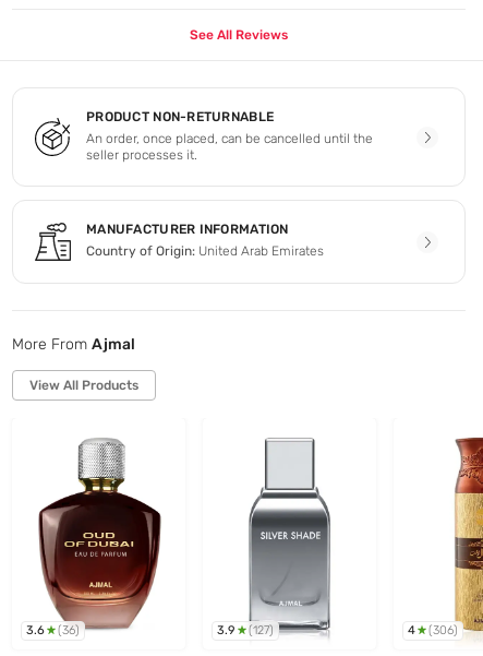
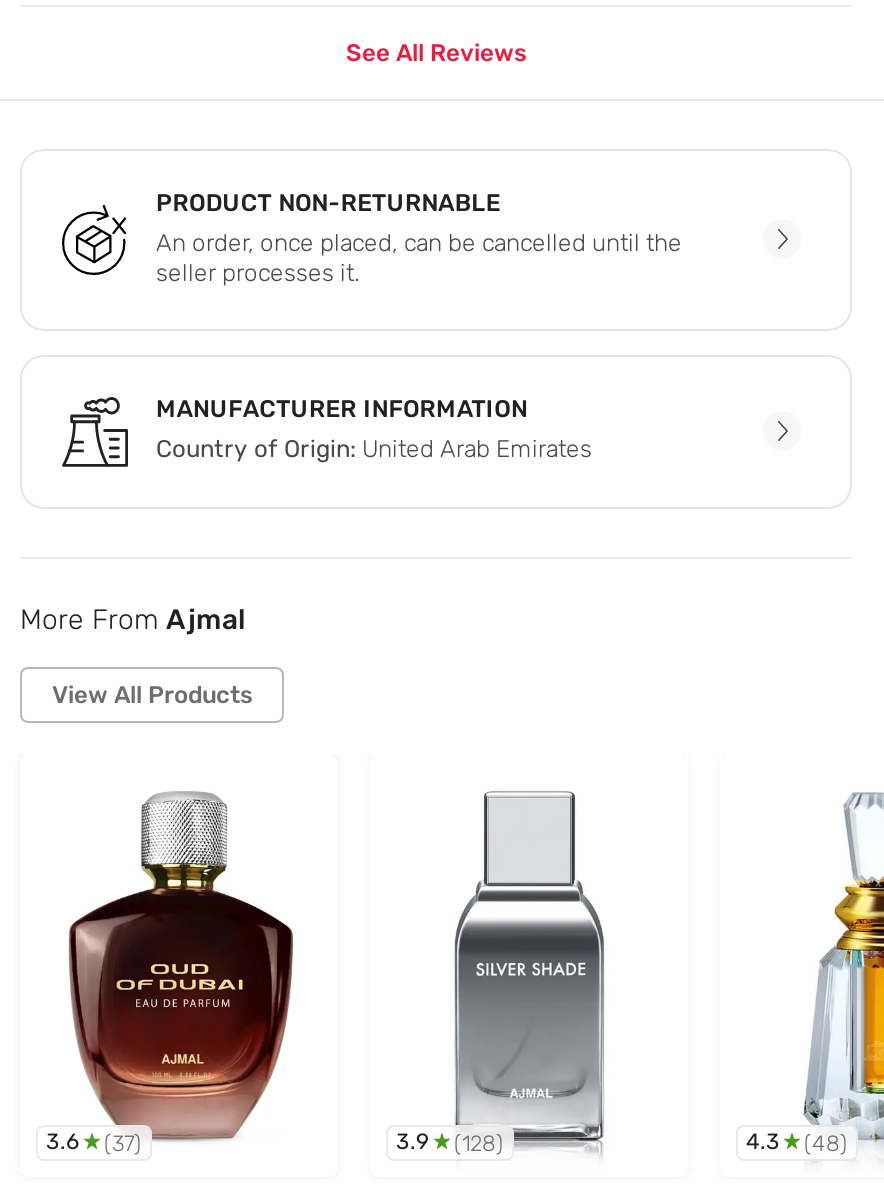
- [image]
- 4
- (306)
+ [image]
+ 4.3
+ (48)

- 3.6 (36)
+ 3.6 (37)

- 3.9 (127)
+ 3.9 (128)
